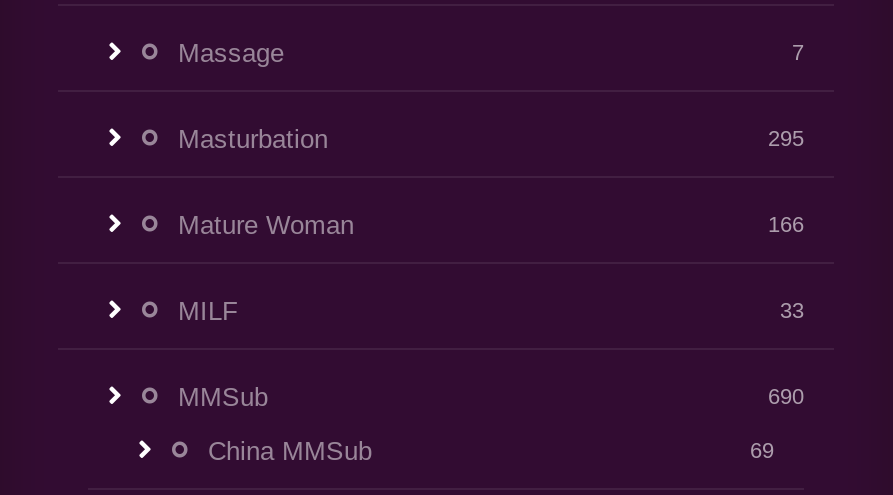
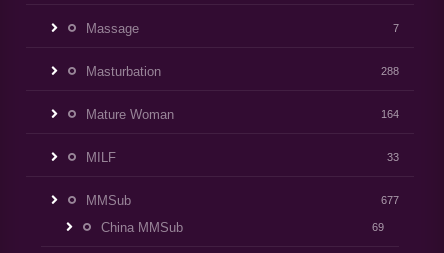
- 295
+ 288

- 166
+ 164

- 690
+ 677
